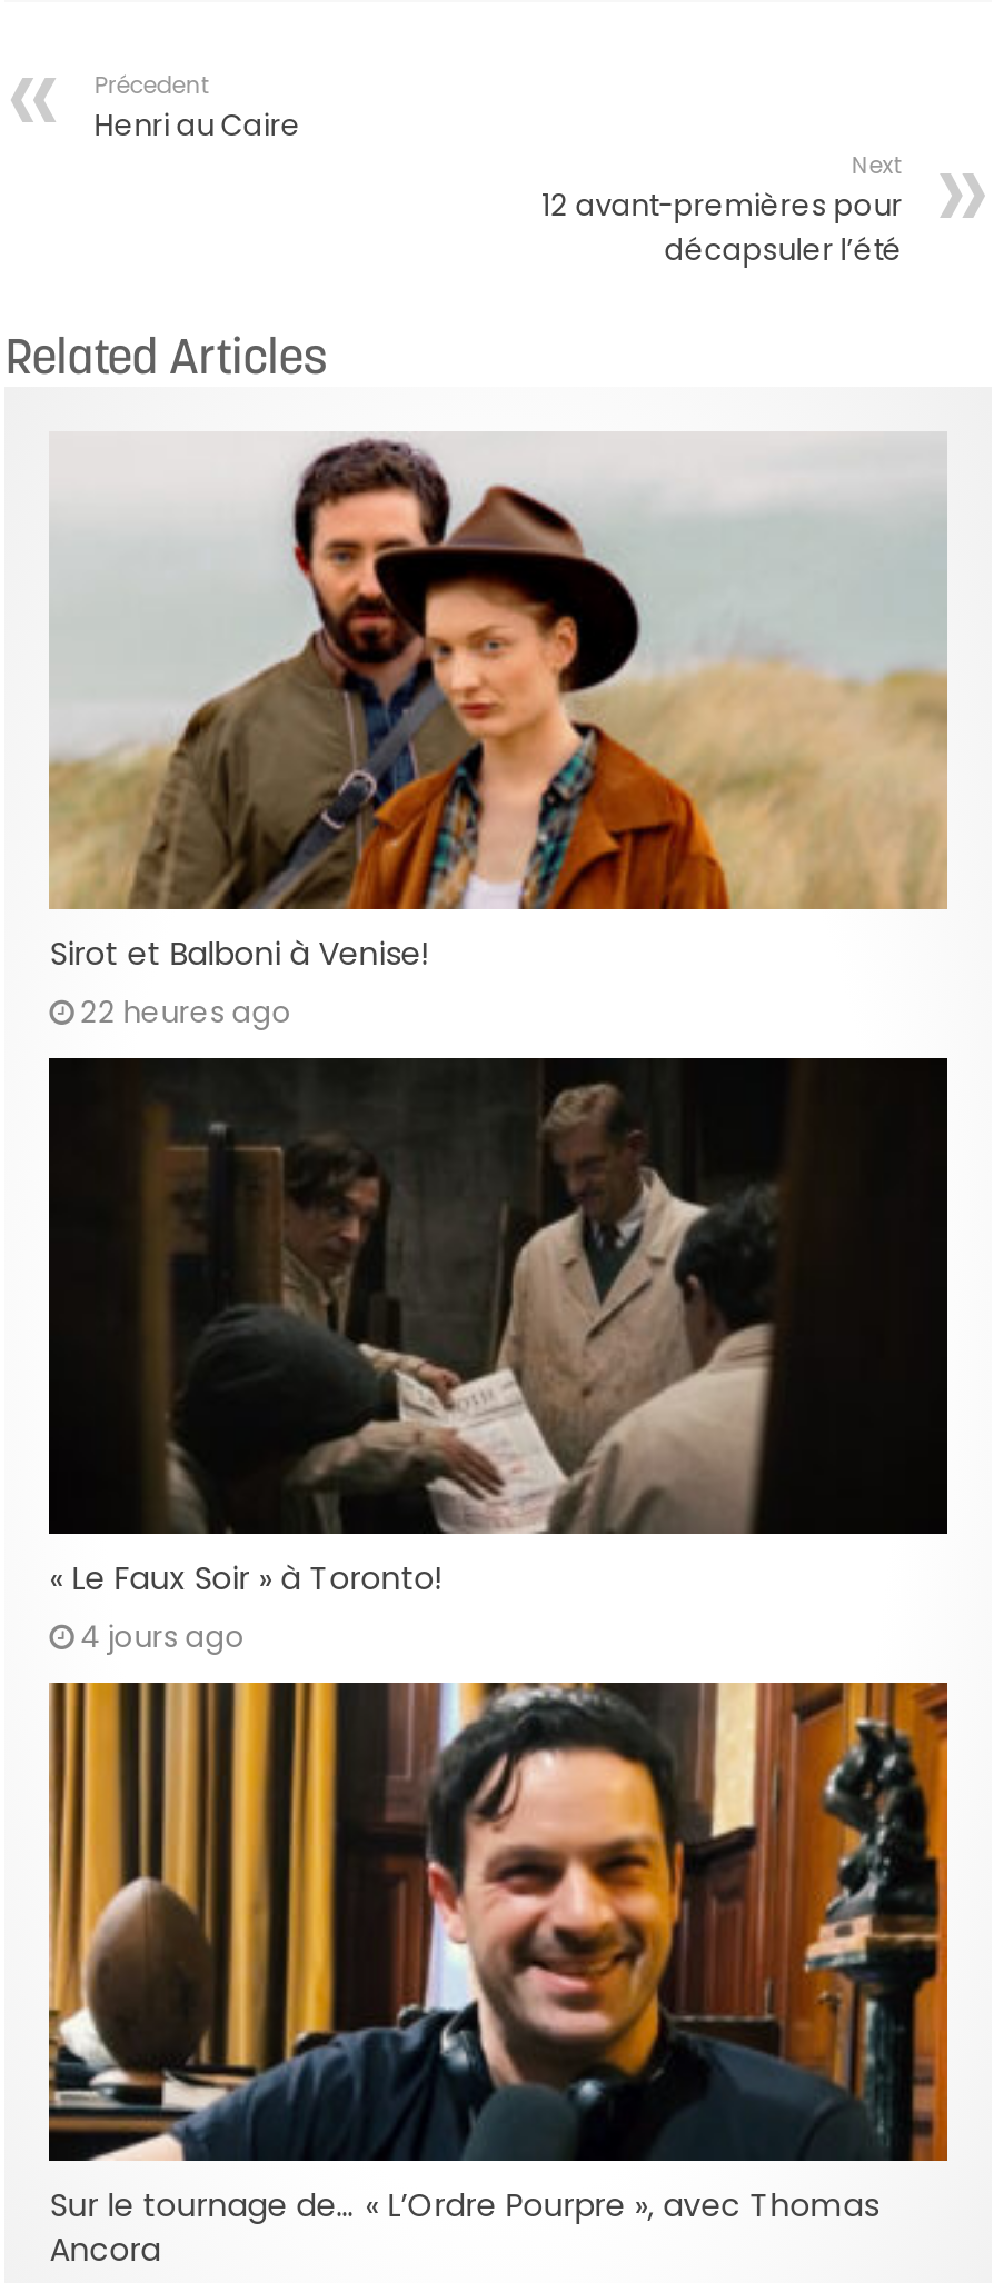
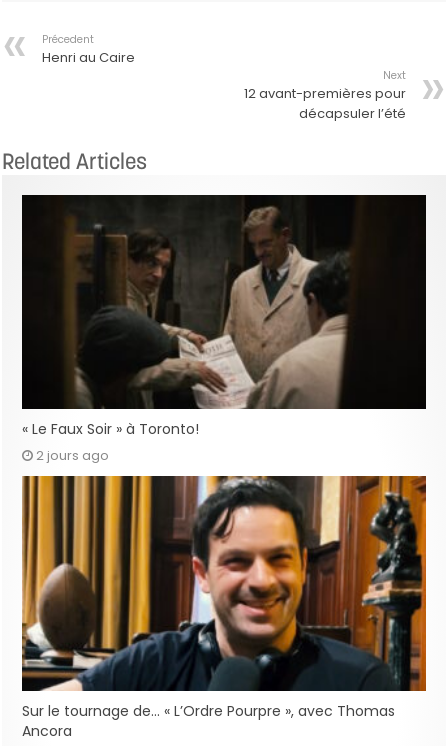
- [image]
- Sirot et Balboni à Venise!
- 22 heures ago

- 4 jours ago
+ 2 jours ago
